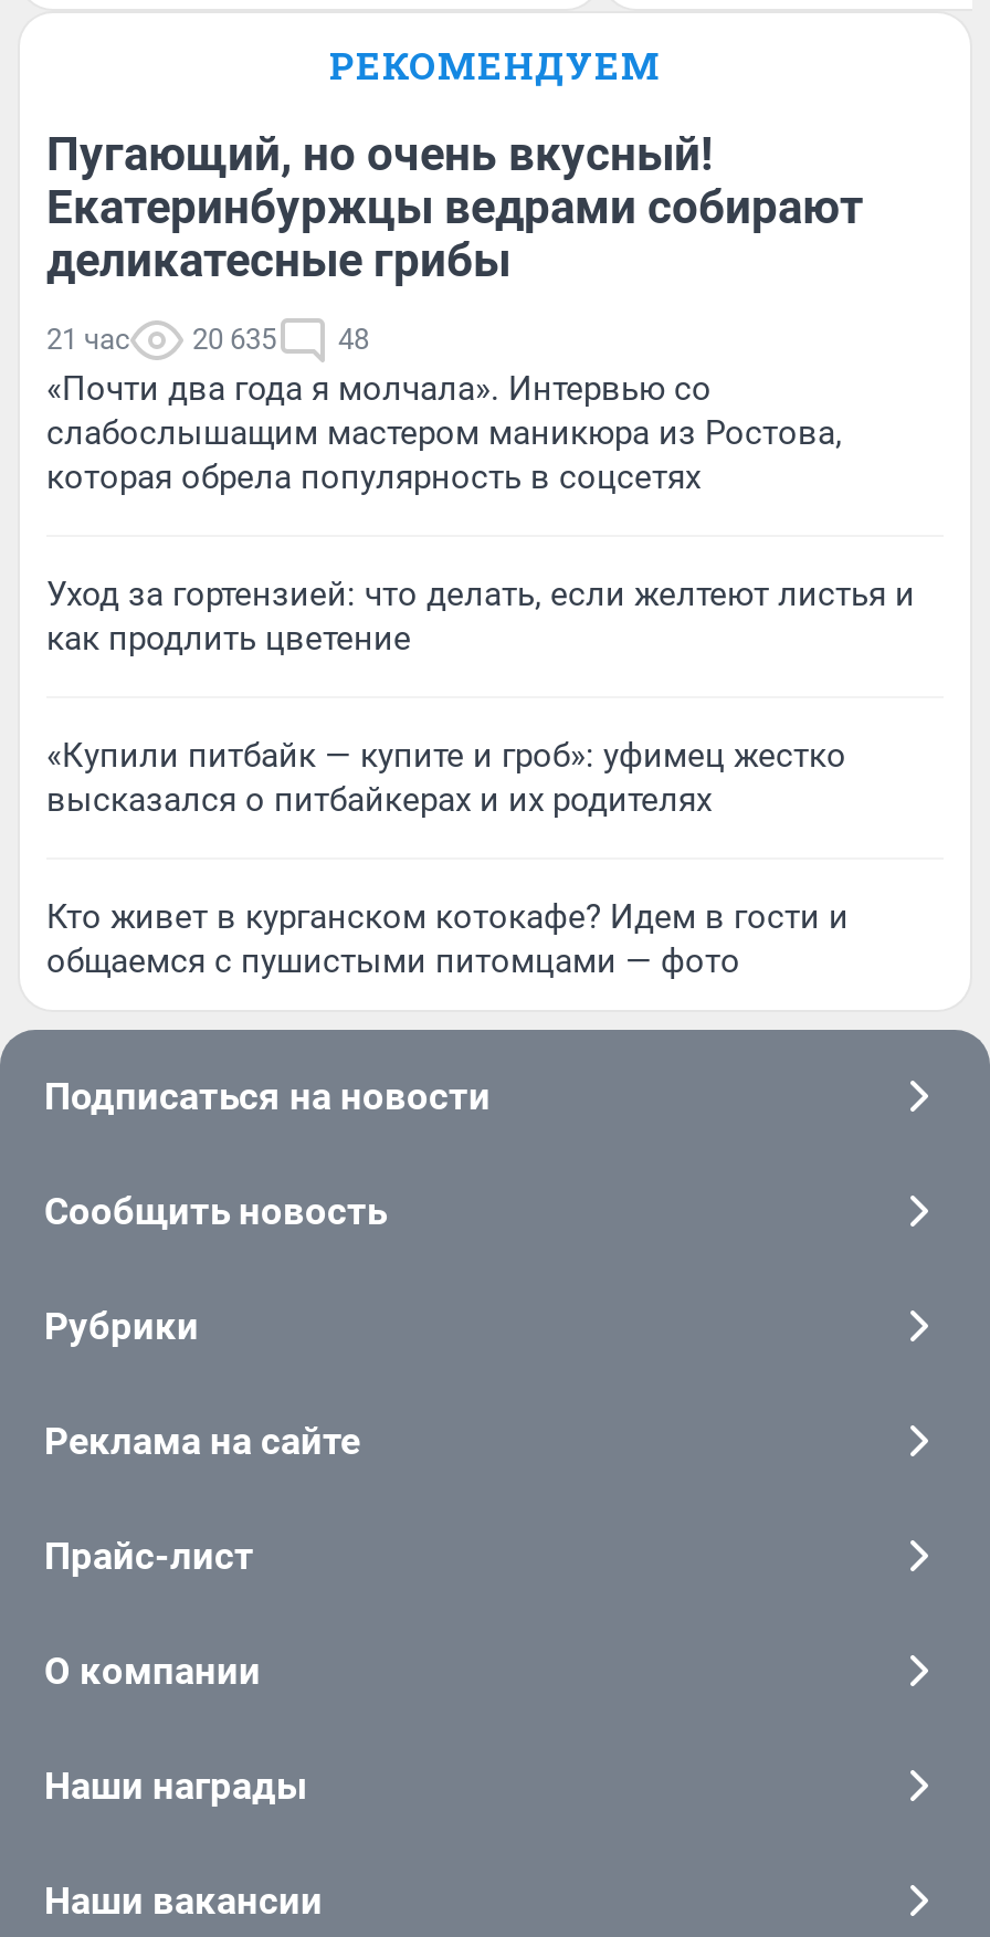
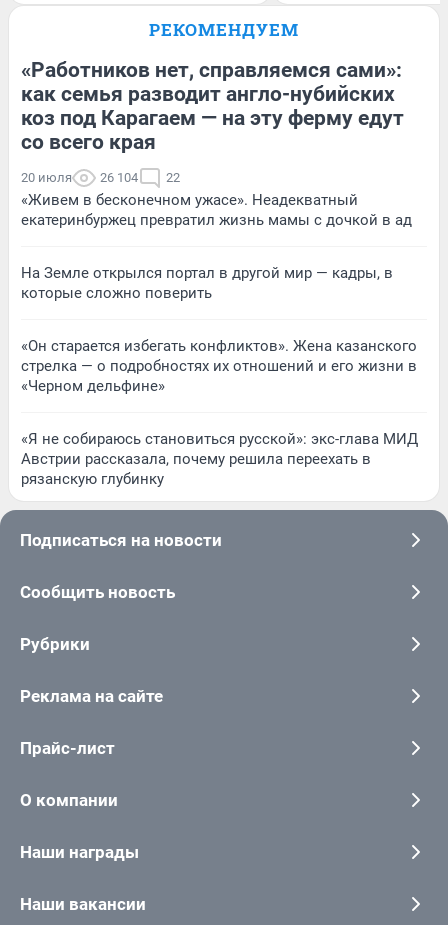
- Пугающий, но очень вкусный!
- Екатеринбуржцы ведрами собирают
- деликатесные грибы
+ «Работников нет, справляемся сами»:
+ как семья разводит англо-нубийских
+ коз под Карагаем — на эту ферму едут
+ со всего края

- 21 час
- 20 635
- 48
- «Почти два года я молчала». Интервью со
- слабослышащим мастером маникюра из Ростова,
- которая обрела популярность в соцсетях
+ 20 июля
+ 26 104
+ 22
+ «Живем в бесконечном ужасе». Неадекватный
+ екатеринбуржец превратил жизнь мамы с дочкой в ад

- Уход за гортензией: что делать, если желтеют листья и
- как продлить цветение
+ На Земле открылся портал в другой мир — кадры, в
+ которые сложно поверить

- «Купили питбайк — купите и гроб»: уфимец жестко
- высказался о питбайкерах и их родителях
+ «Он старается избегать конфликтов». Жена казанского
+ стрелка — о подробностях их отношений и его жизни в
+ «Черном дельфине»

- Кто живет в курганском котокафе? Идем в гости и
- общаемся с пушистыми питомцами — фото
+ «Я не собираюсь становиться русской»: экс-глава МИД
+ Австрии рассказала, почему решила переехать в
+ рязанскую глубинку
